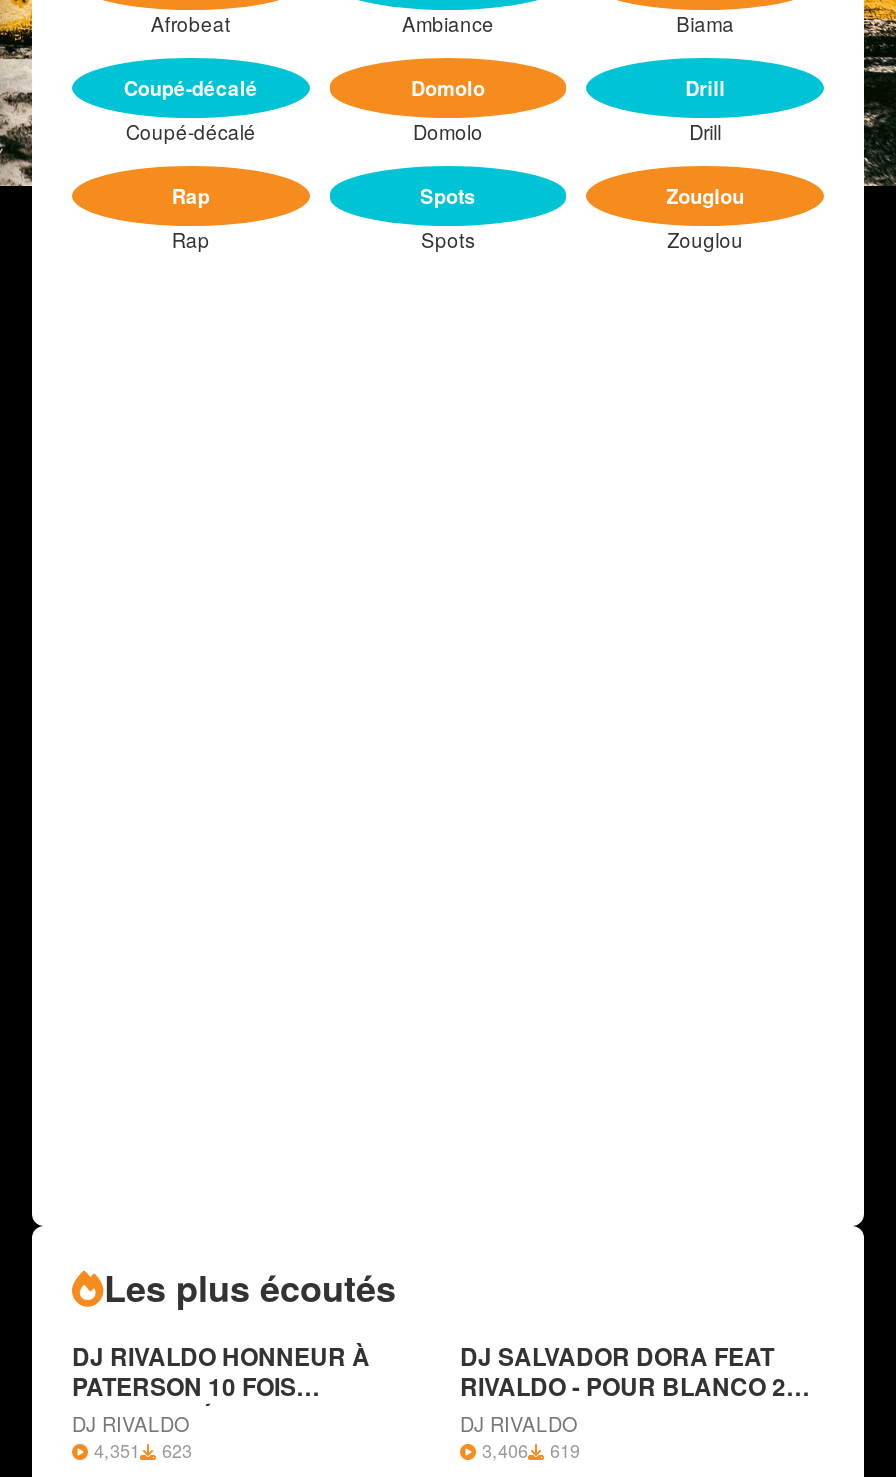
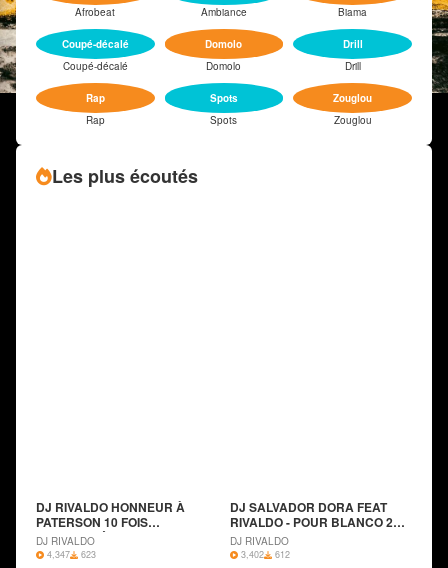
moved up: Les plus écoutés

- 4,351 623
+ 4,347 623

- 3,406
+ 3,402

- 619
+ 612
